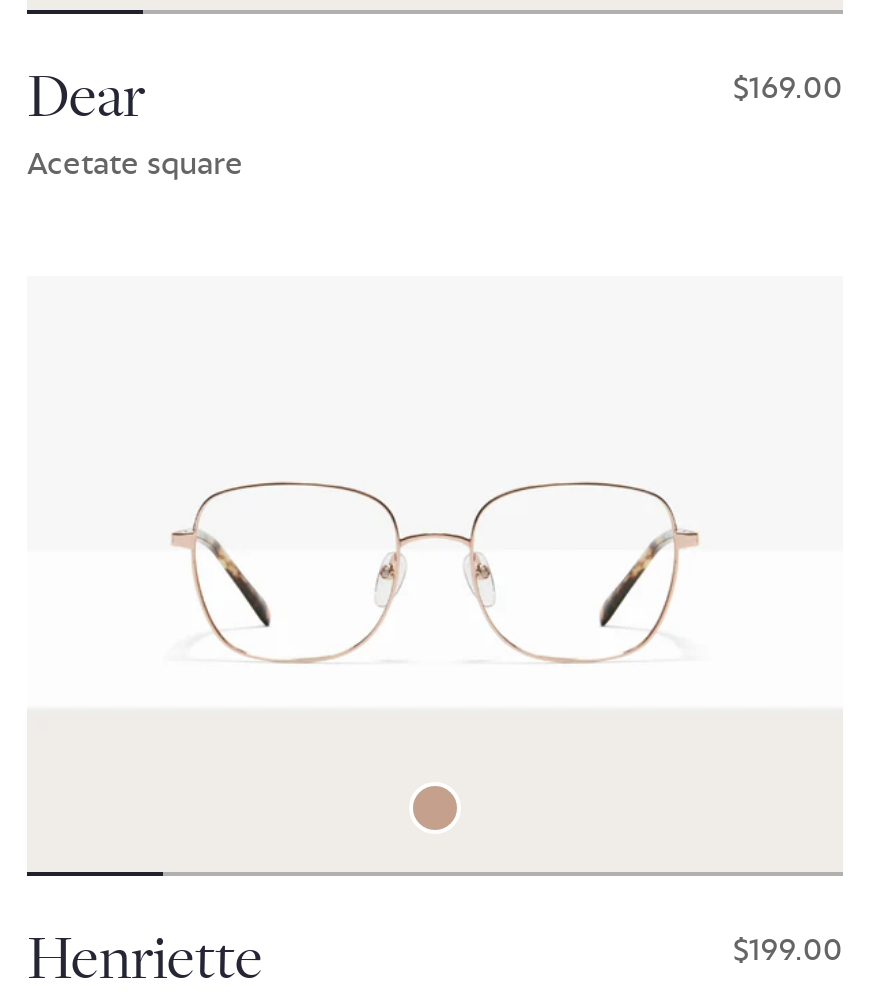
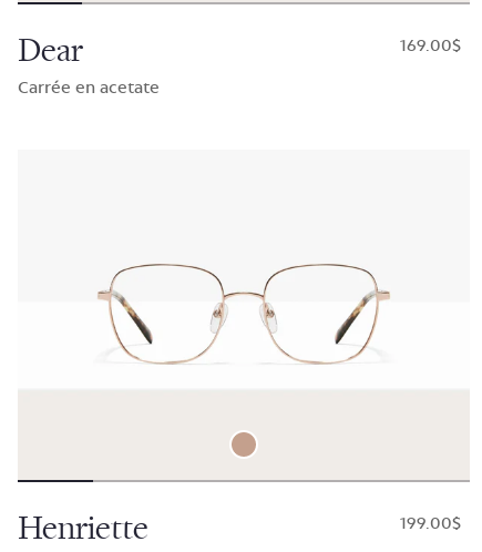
- Acetate square
+ Carrée en acetate
